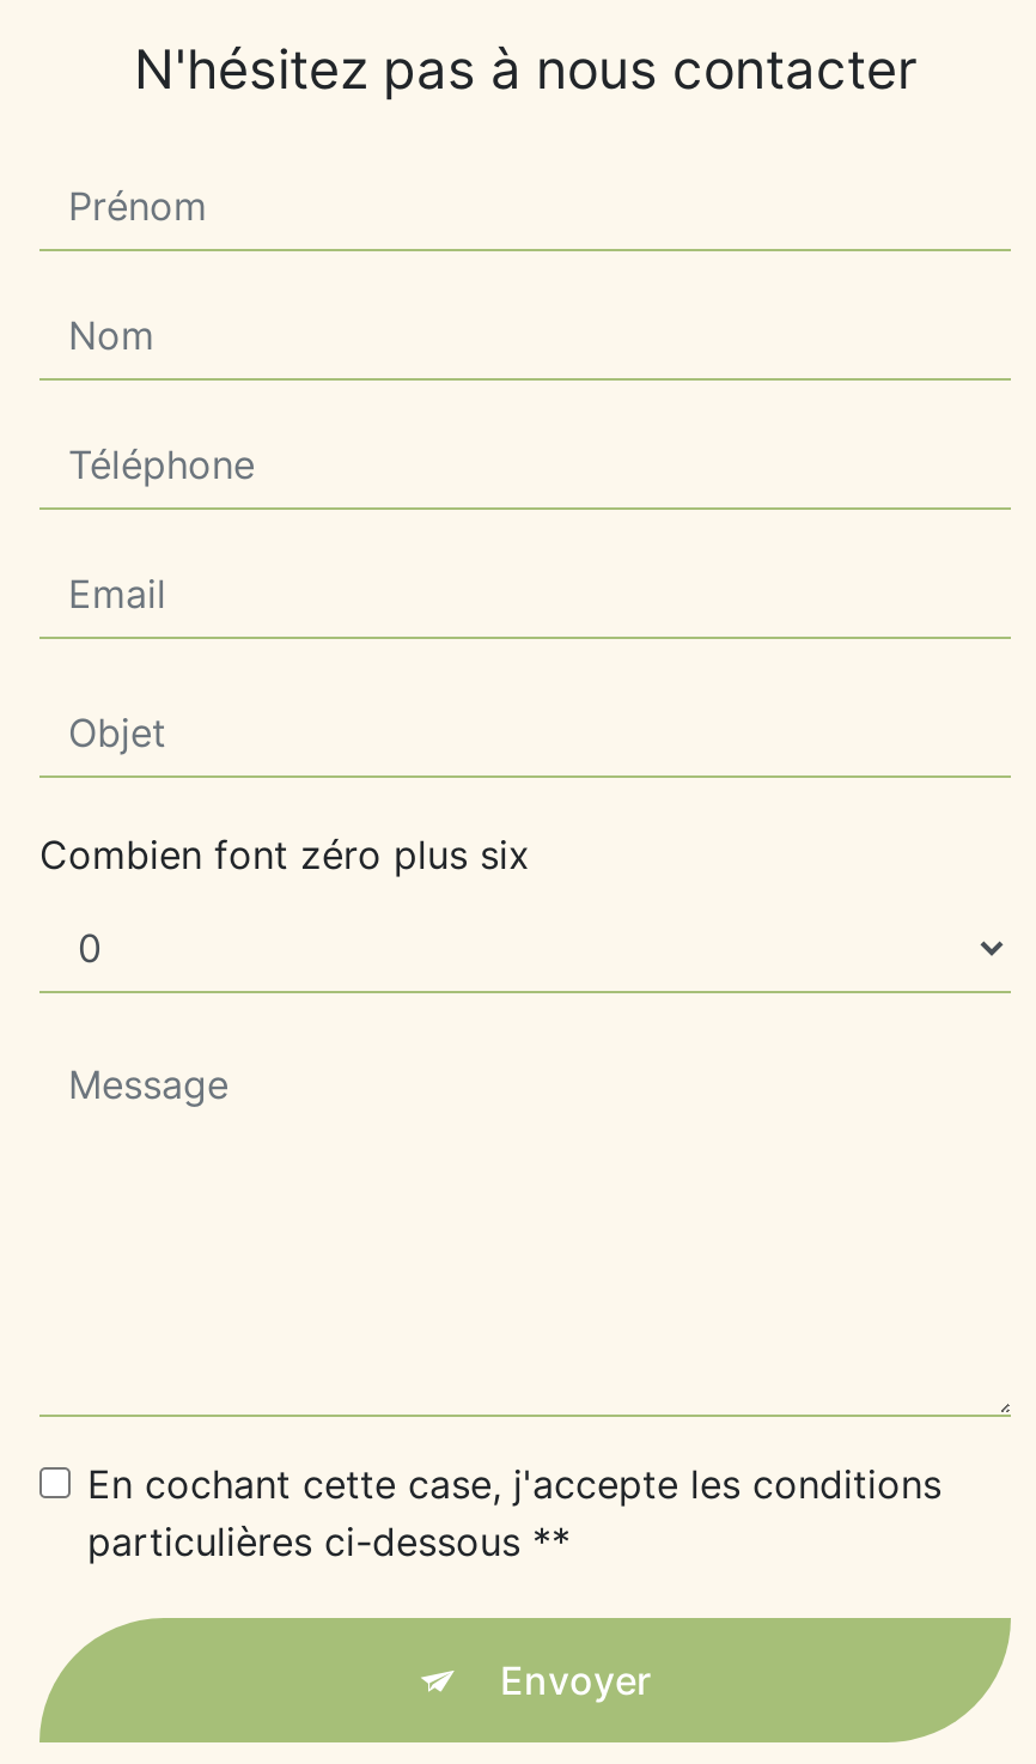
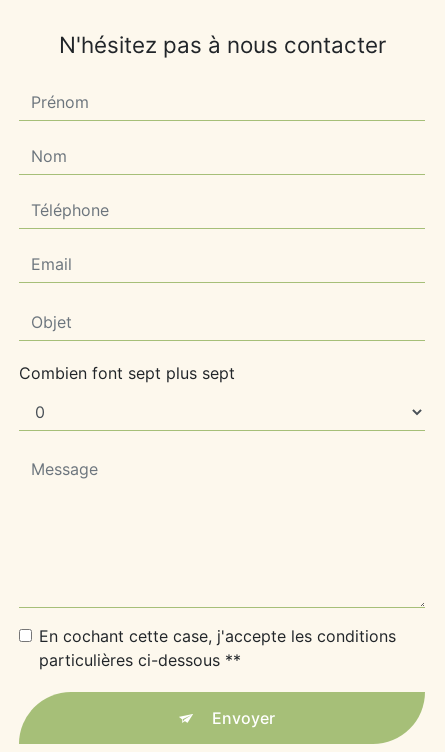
- Combien font zéro plus six
+ Combien font sept plus sept
